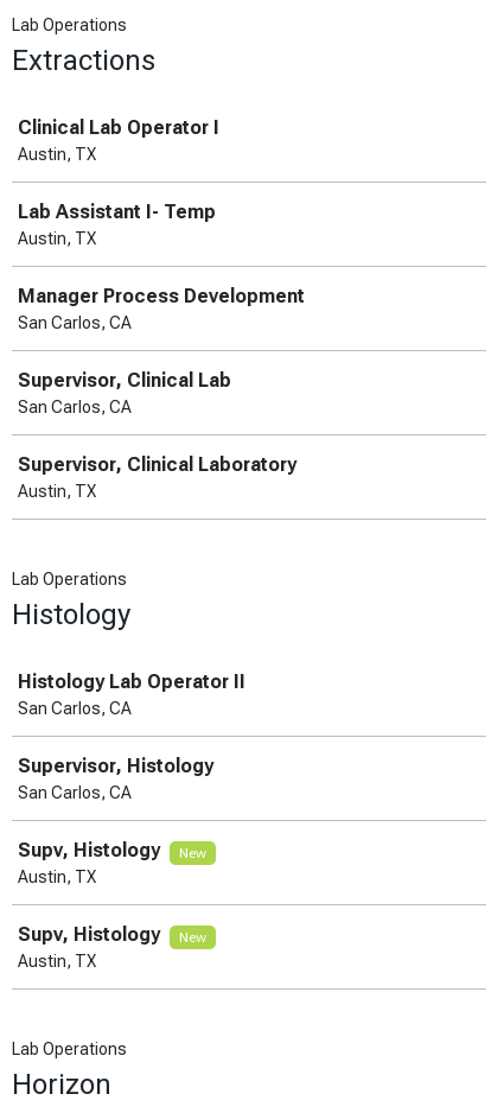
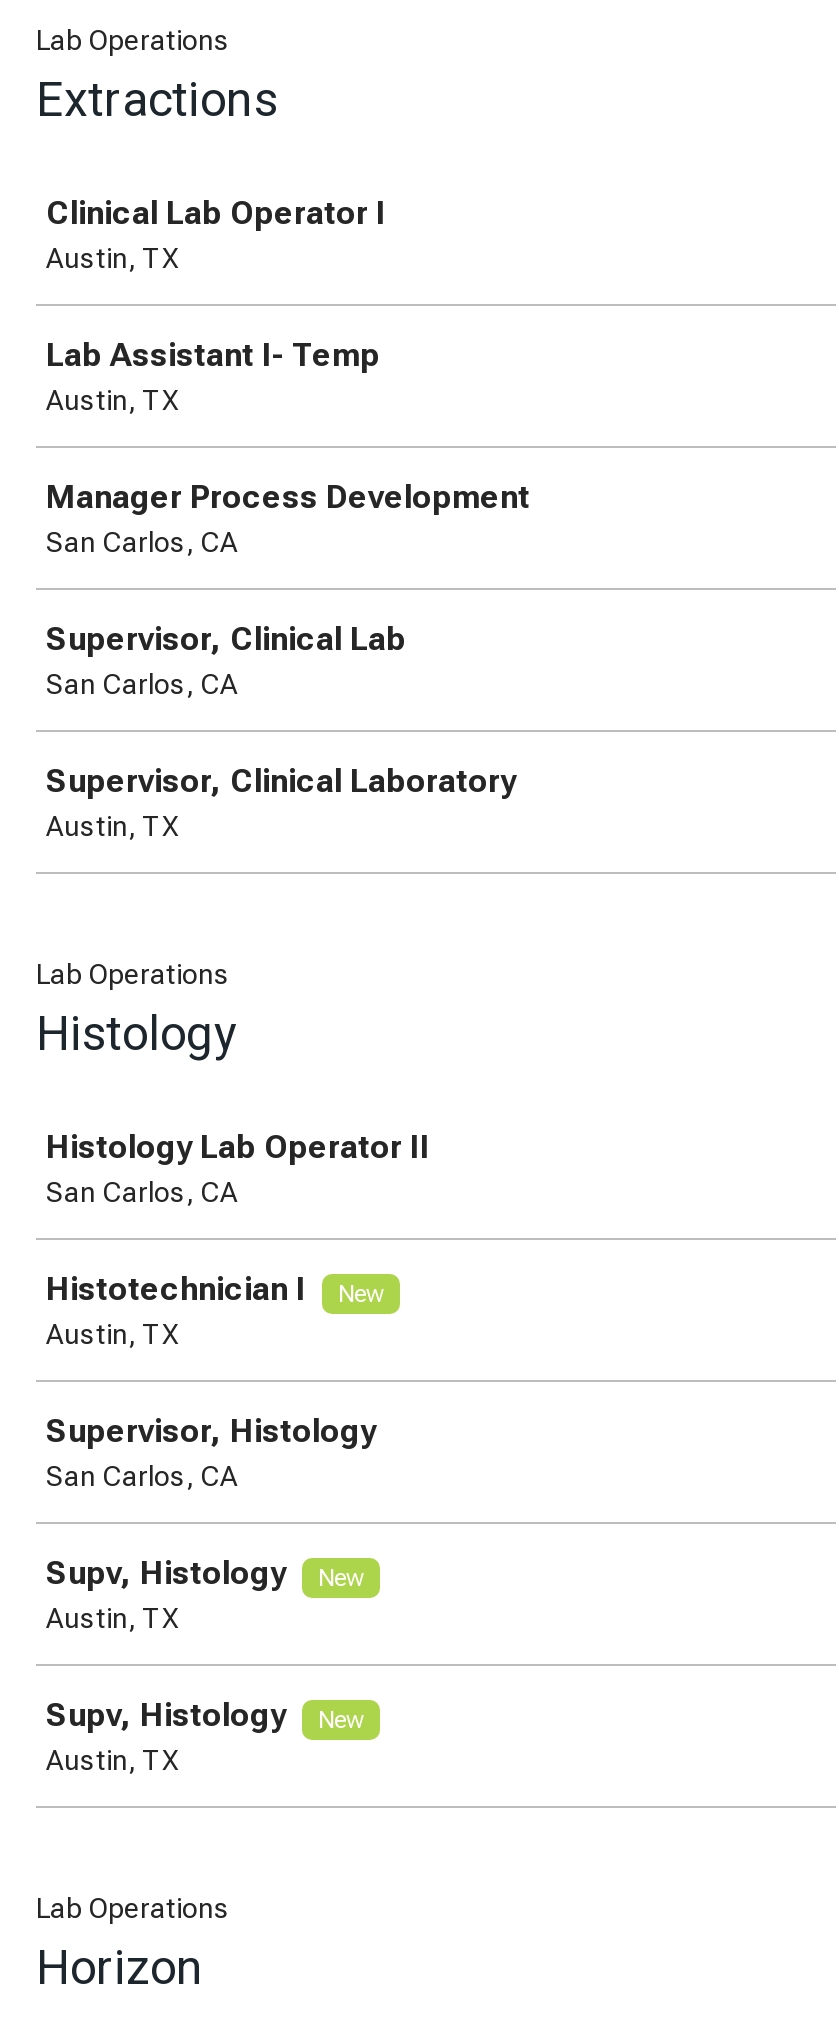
+ Histotechnician I
+ New
+ Austin, TX
